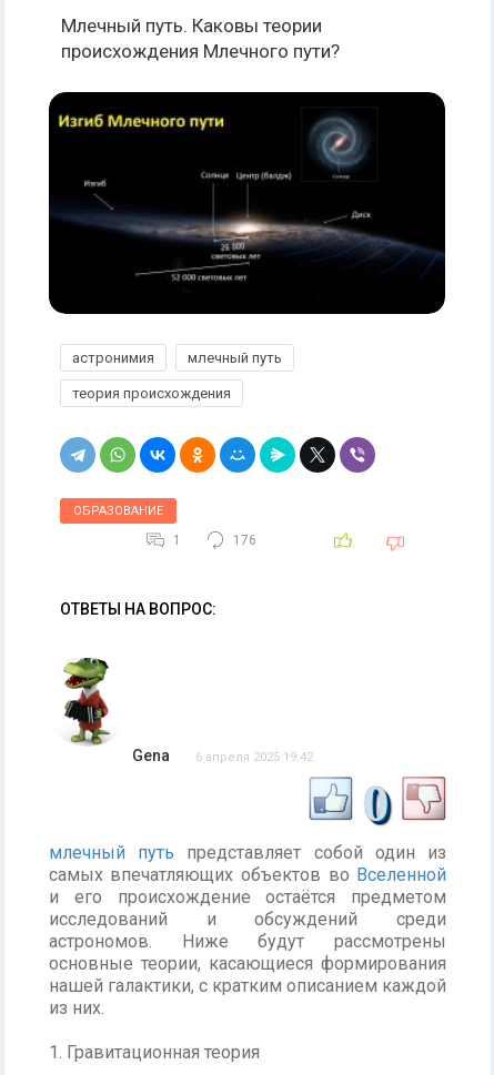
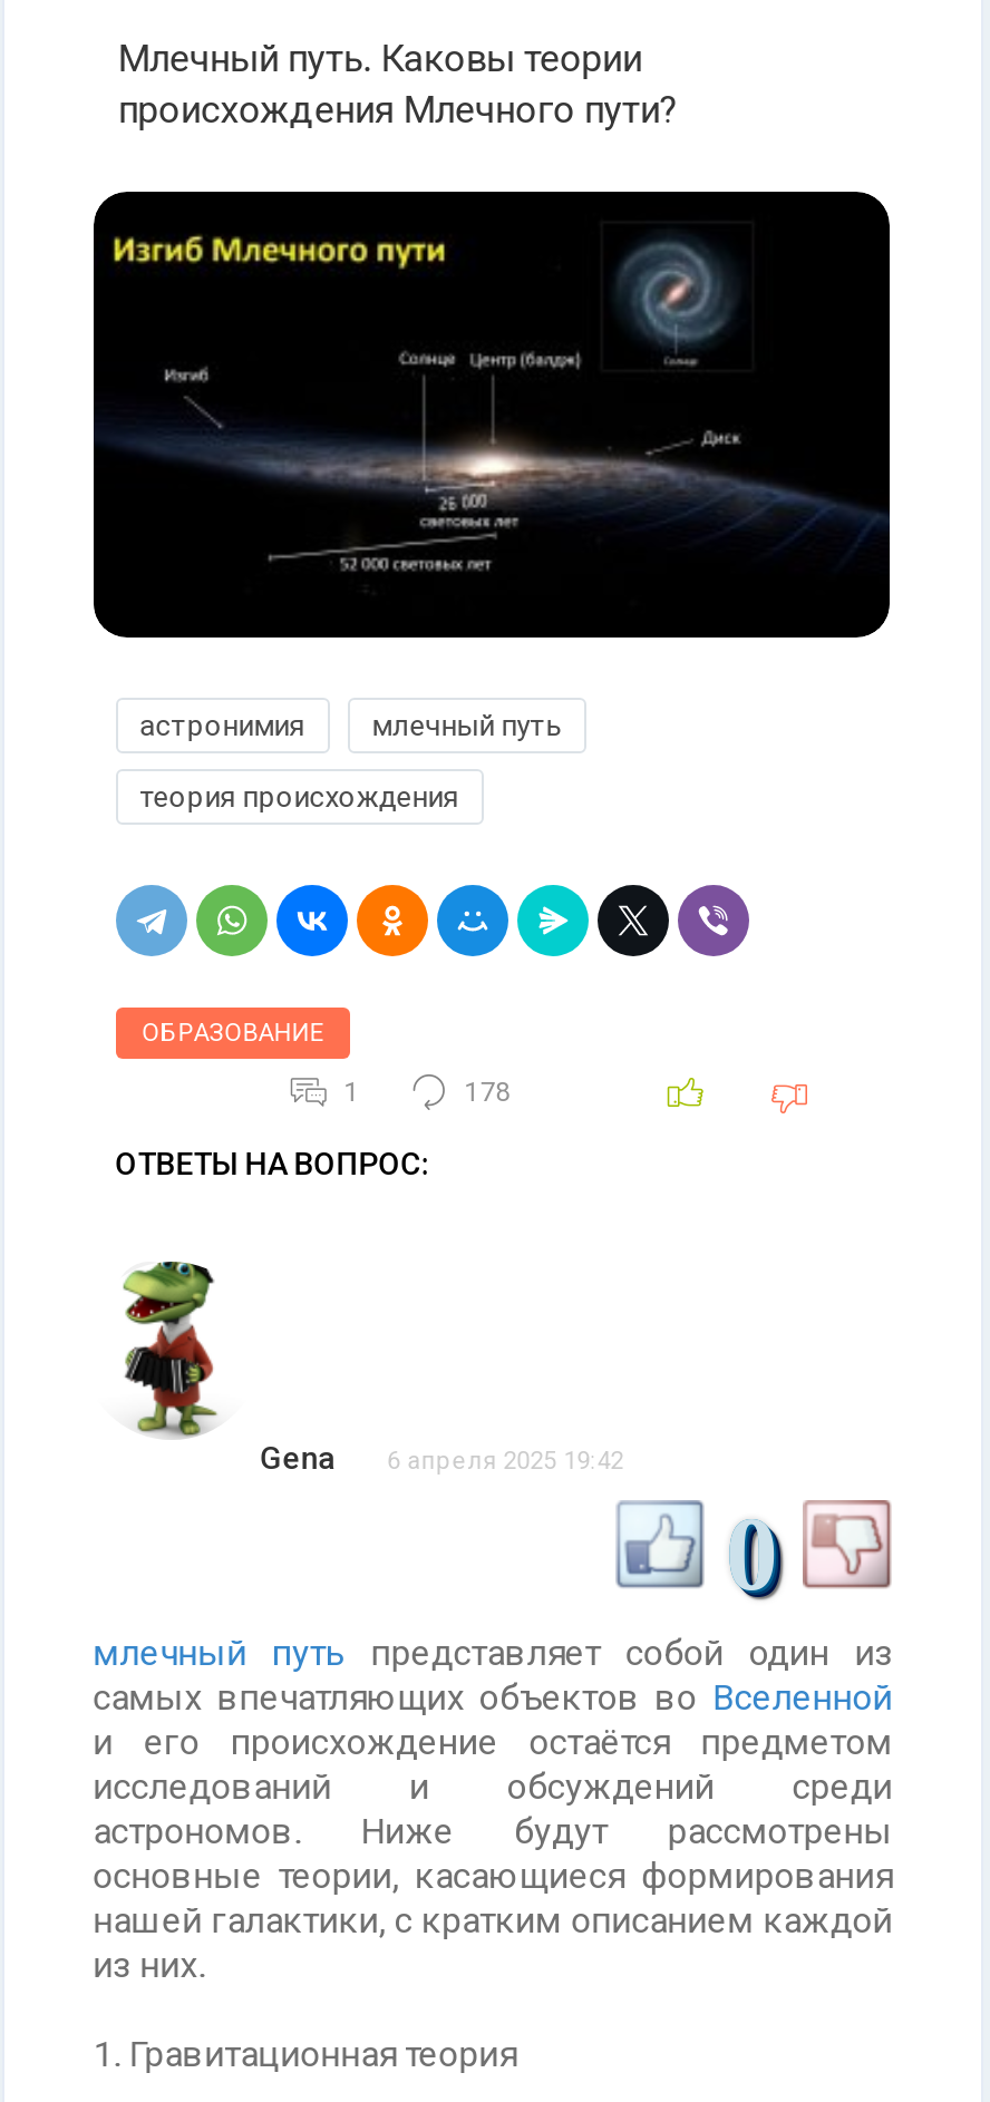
- 176
+ 178
